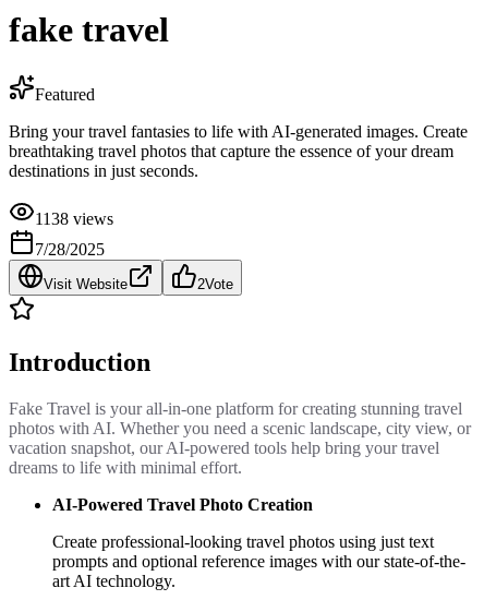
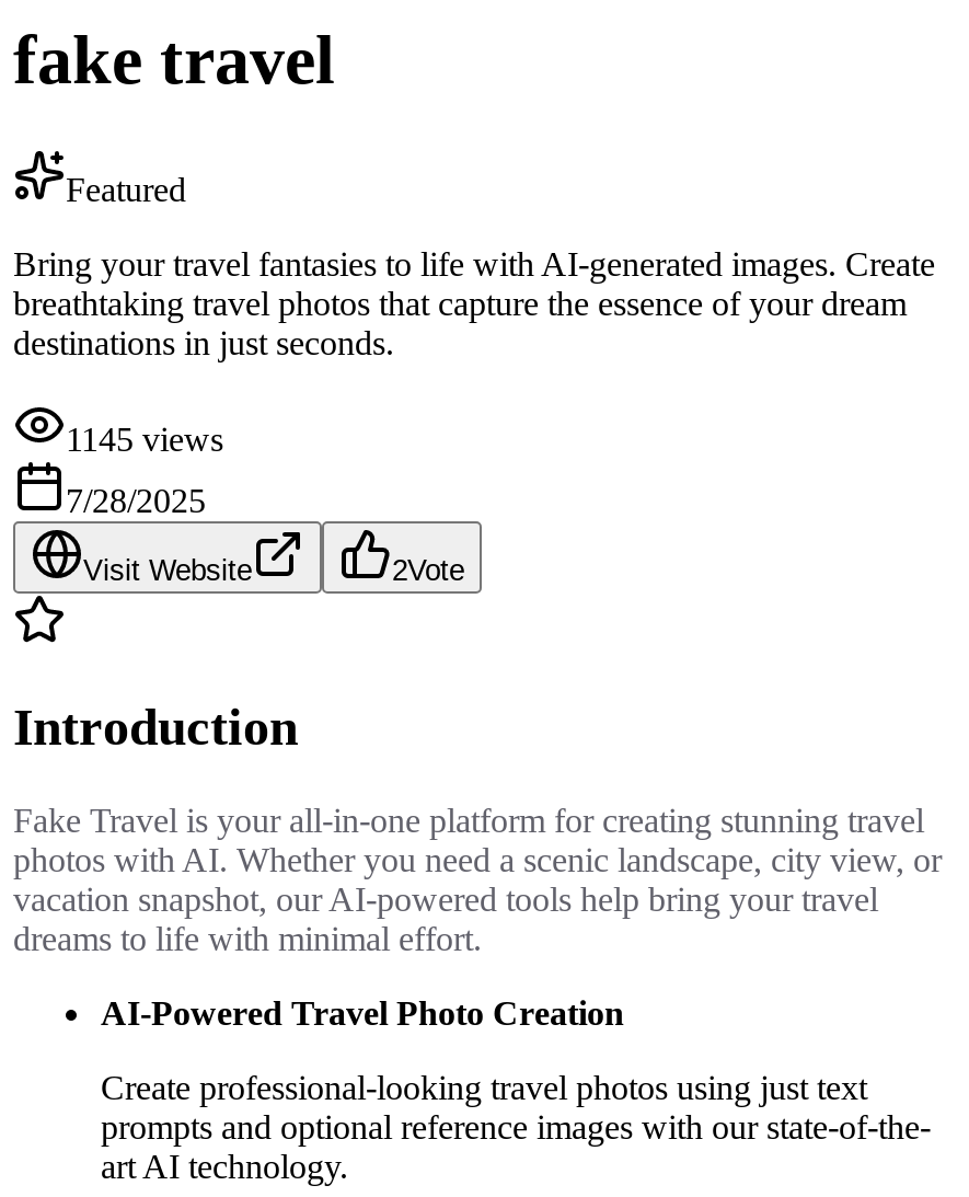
- 1138 views
+ 1145 views
